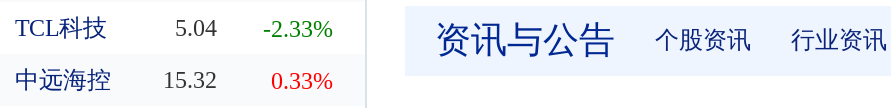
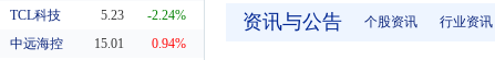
- 5.04
+ 5.23

- -2.33%
+ -2.24%

- 15.32
+ 15.01

- 0.33%
+ 0.94%
